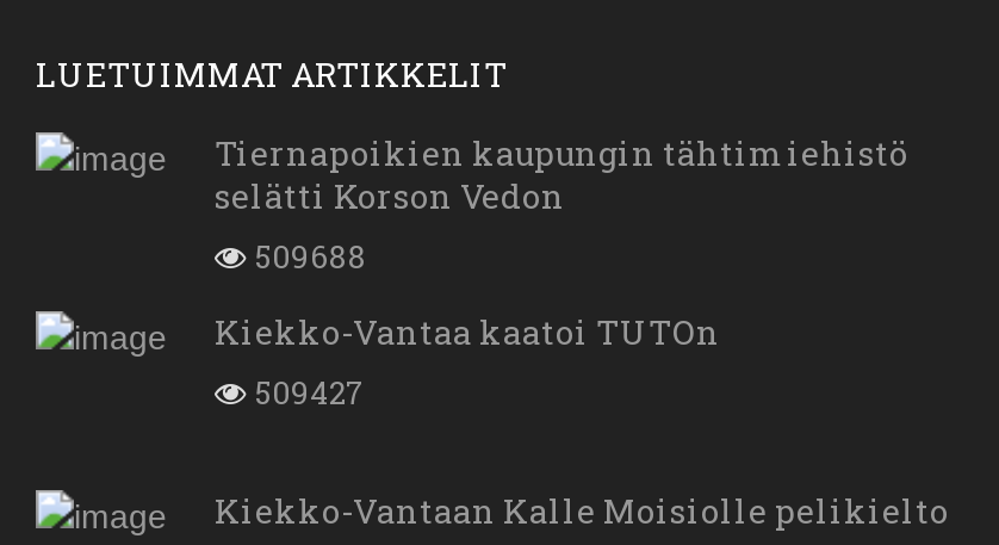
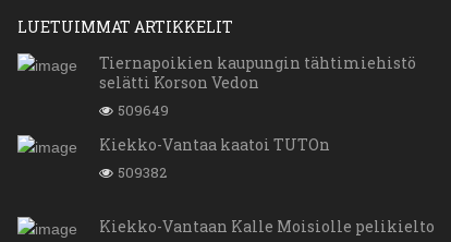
- 509688
+ 509649

- 509427
+ 509382
